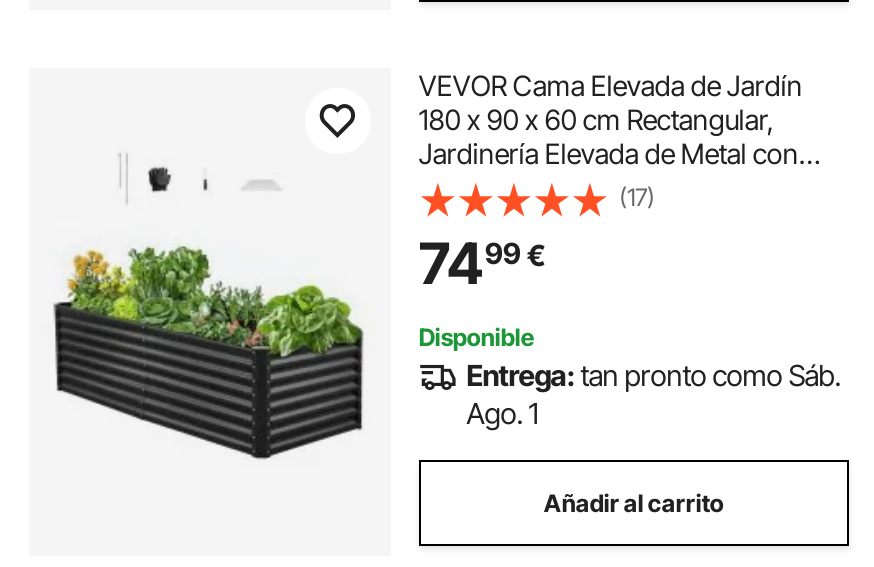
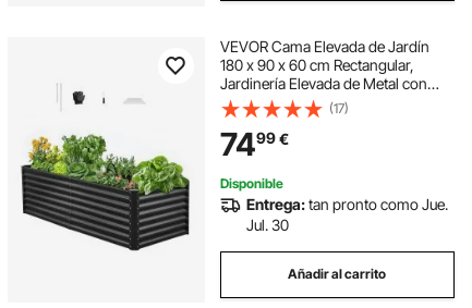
- Entrega: tan pronto como Sáb.
- Ago. 1
+ Entrega: tan pronto como Jue.
+ Jul. 30
